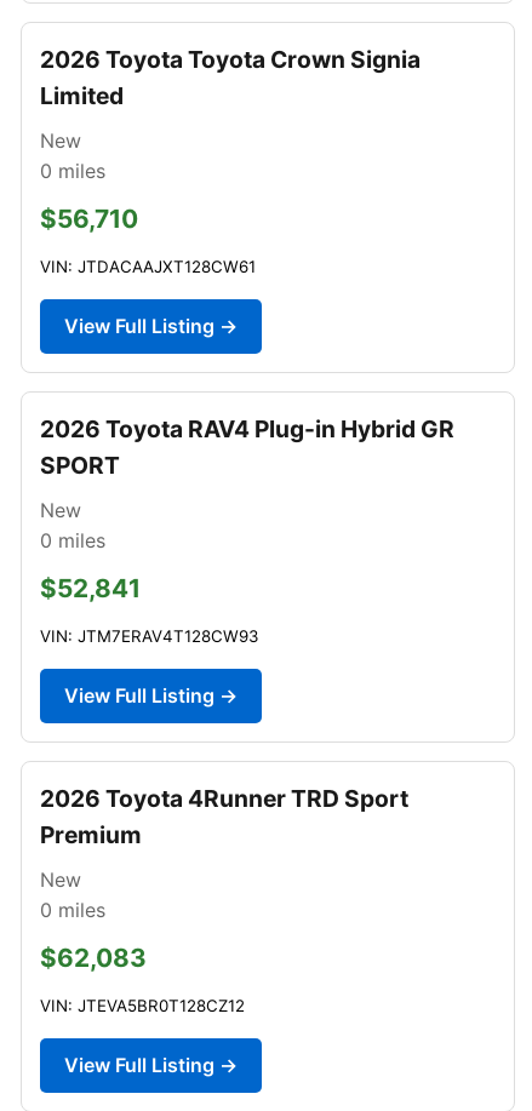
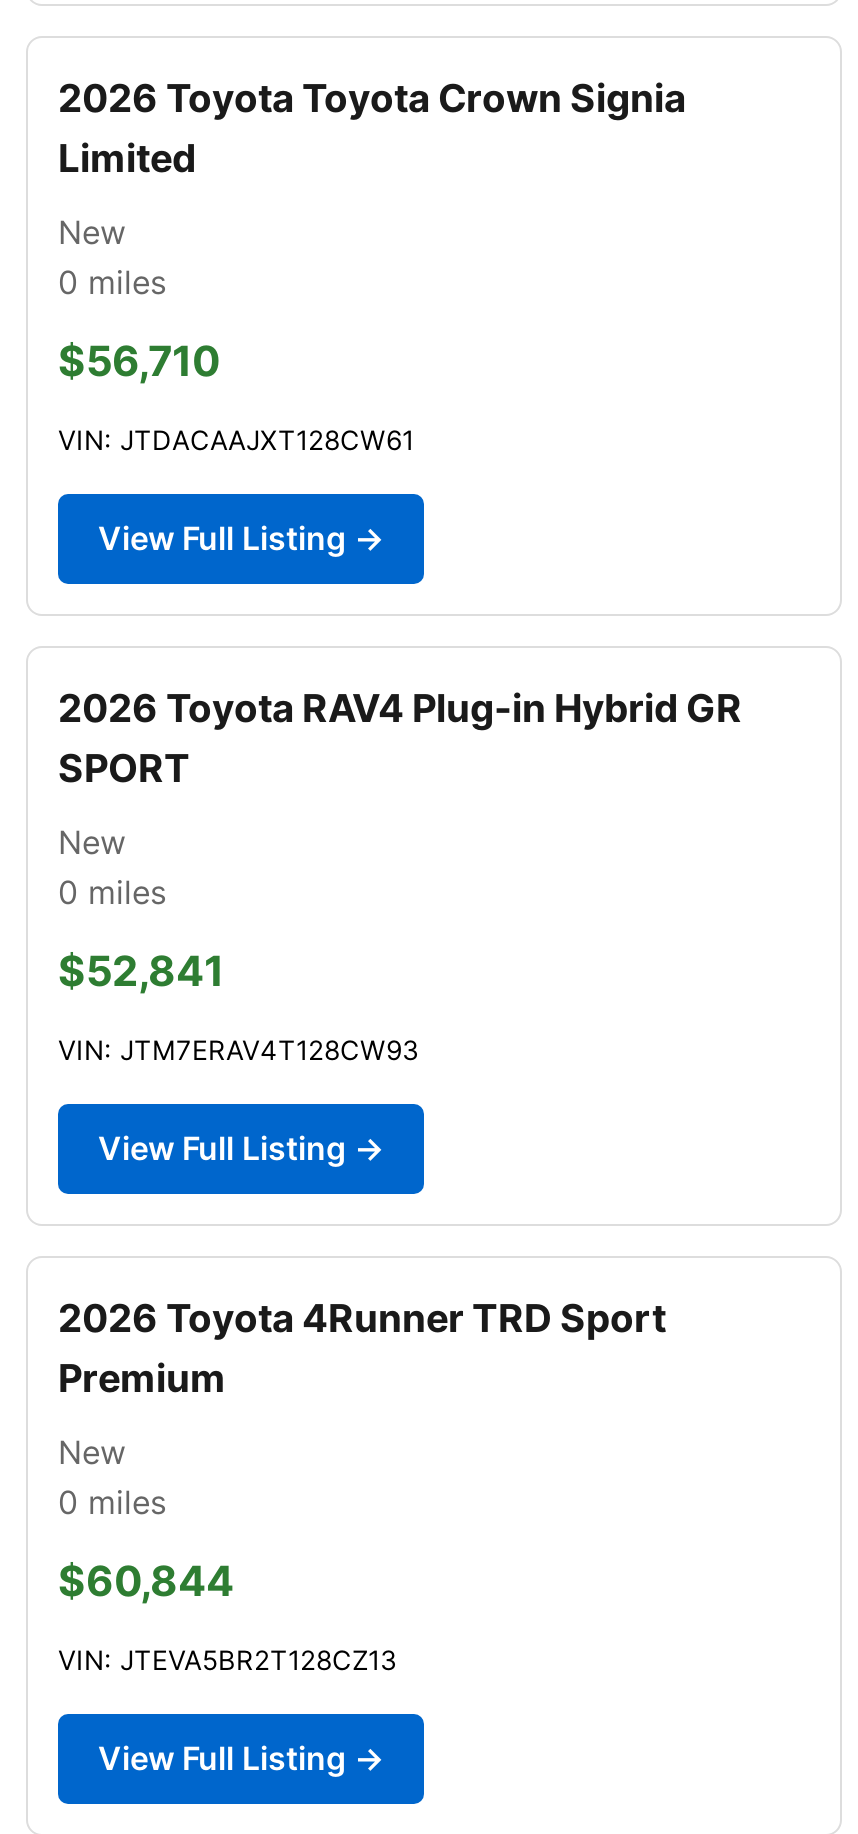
- $62,083
+ $60,844

- VIN: JTEVA5BR0T128CZ12
+ VIN: JTEVA5BR2T128CZ13
